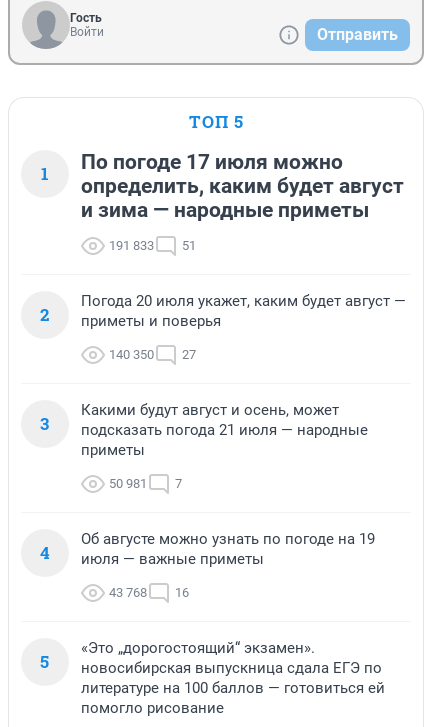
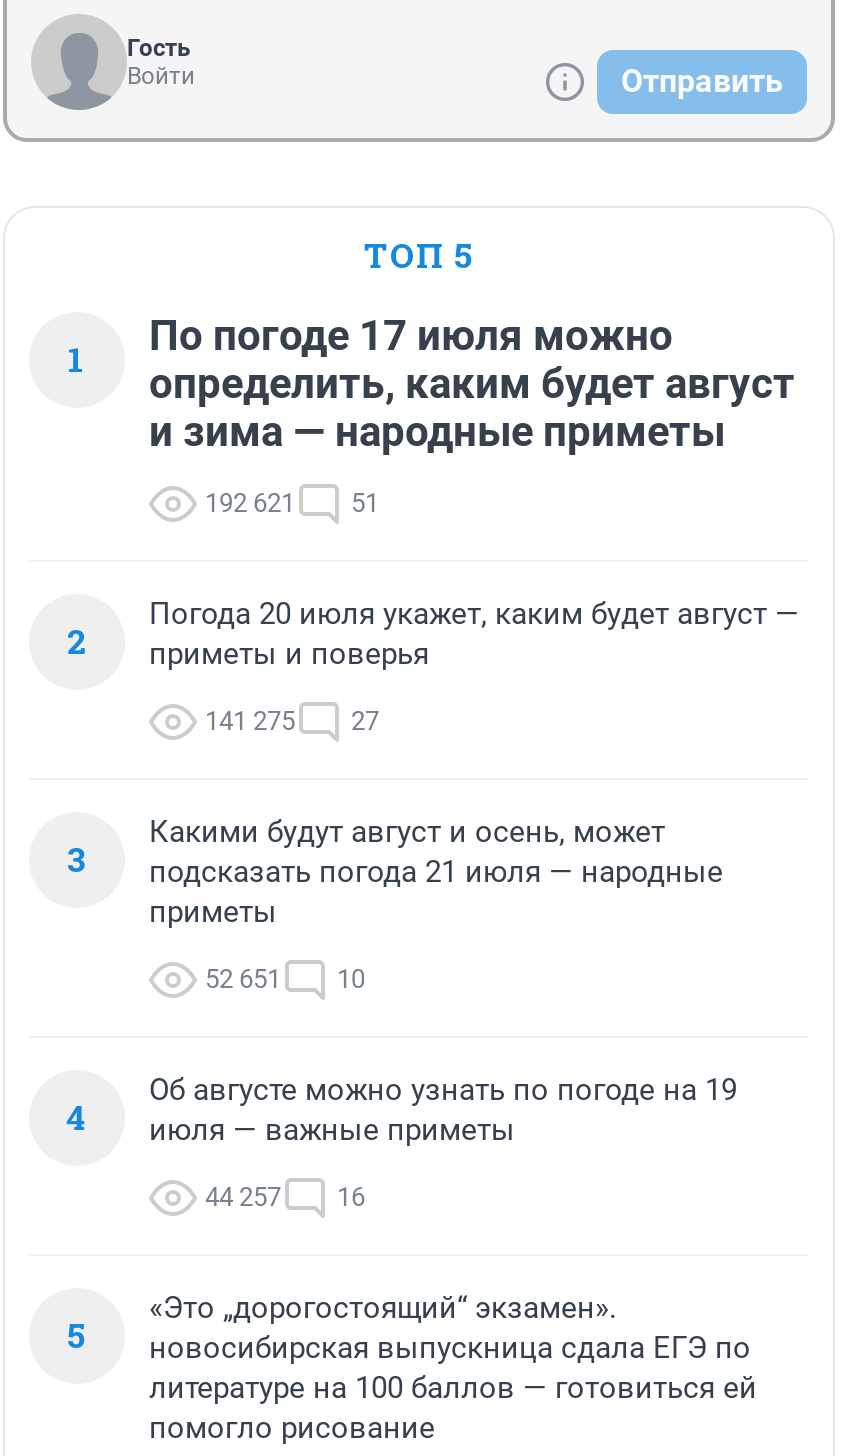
- 191 833 51
+ 192 621 51

- 140 350 27
+ 141 275 27

- 50 981
+ 52 651

- 7
+ 10

- 43 768 16
+ 44 257 16
